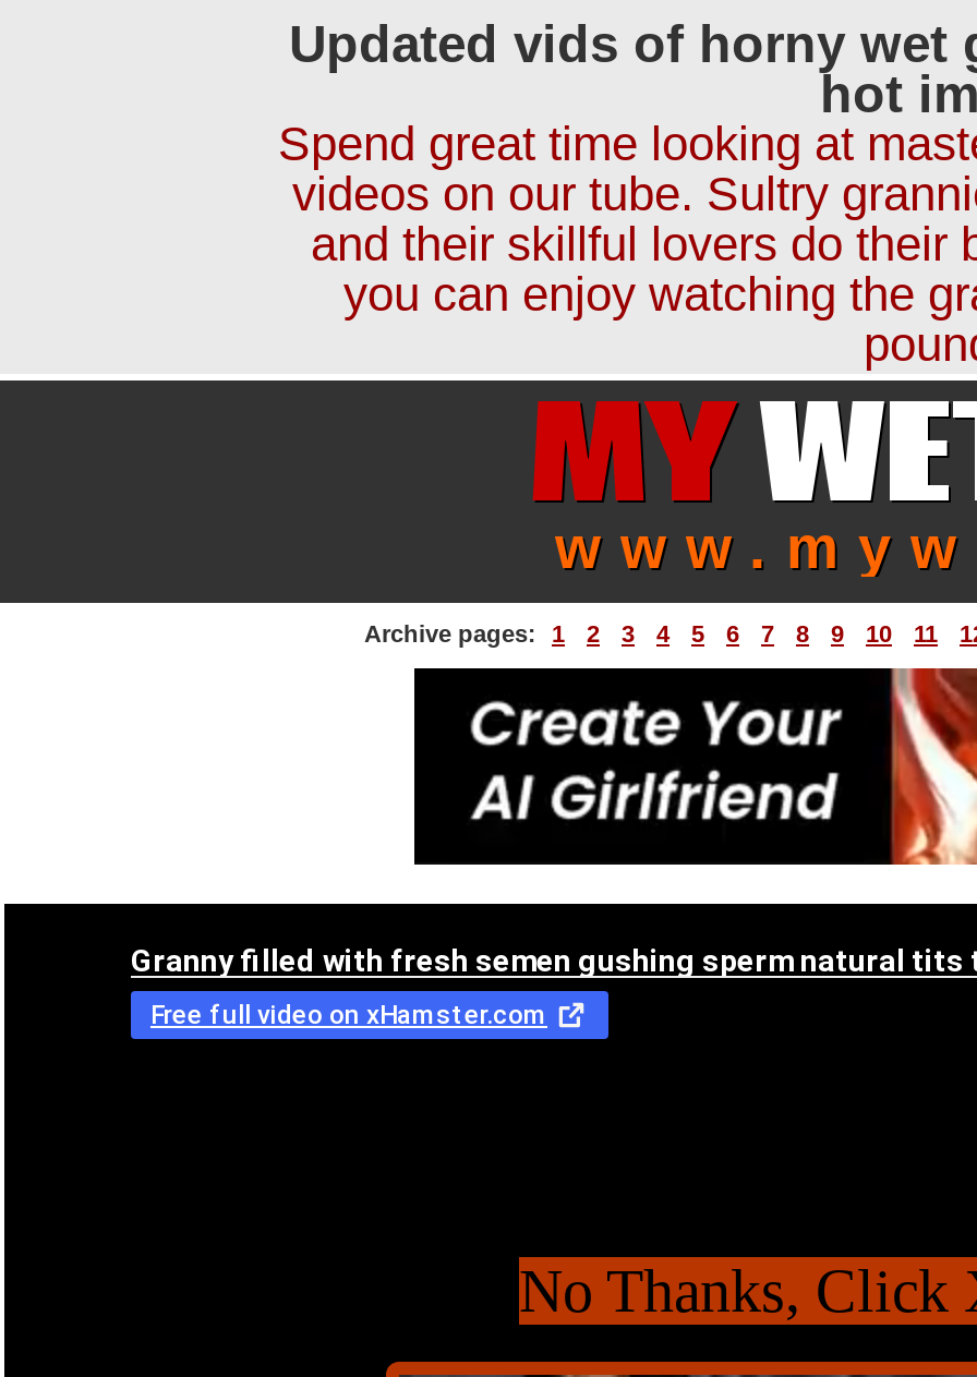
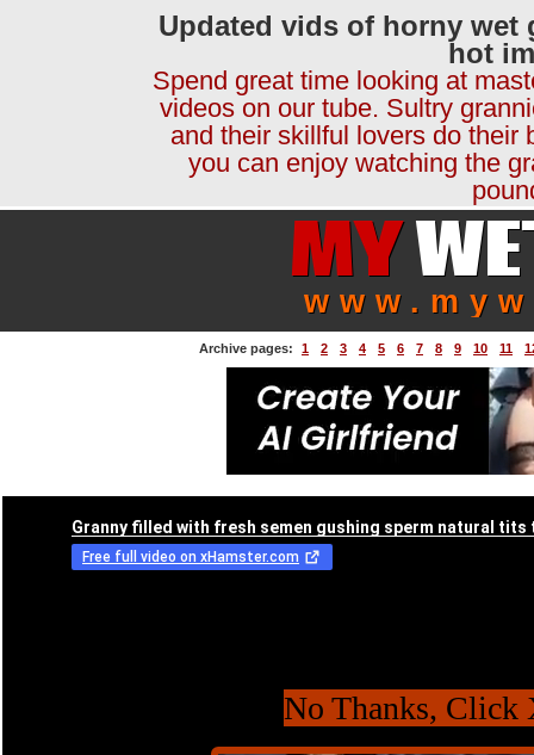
- [image]
+ [image]
